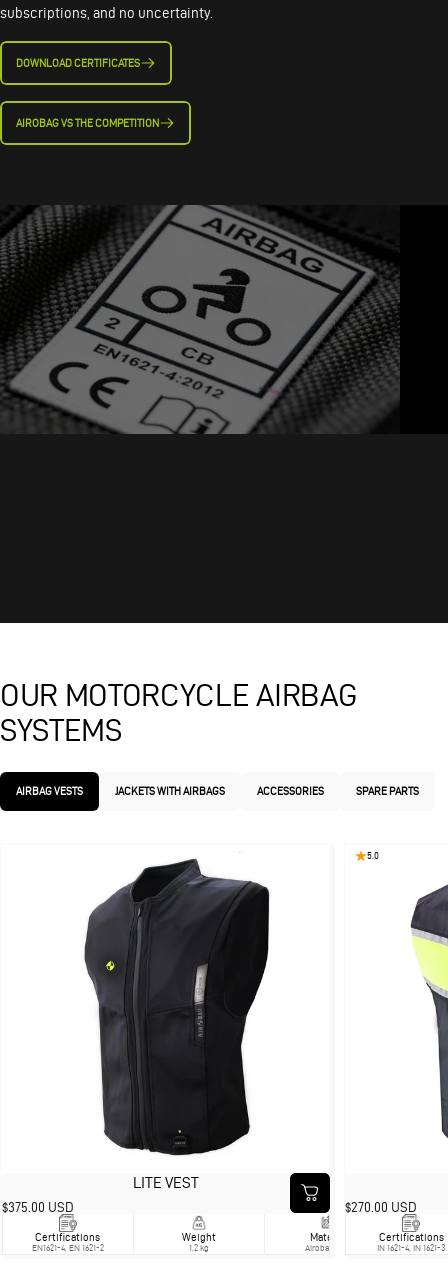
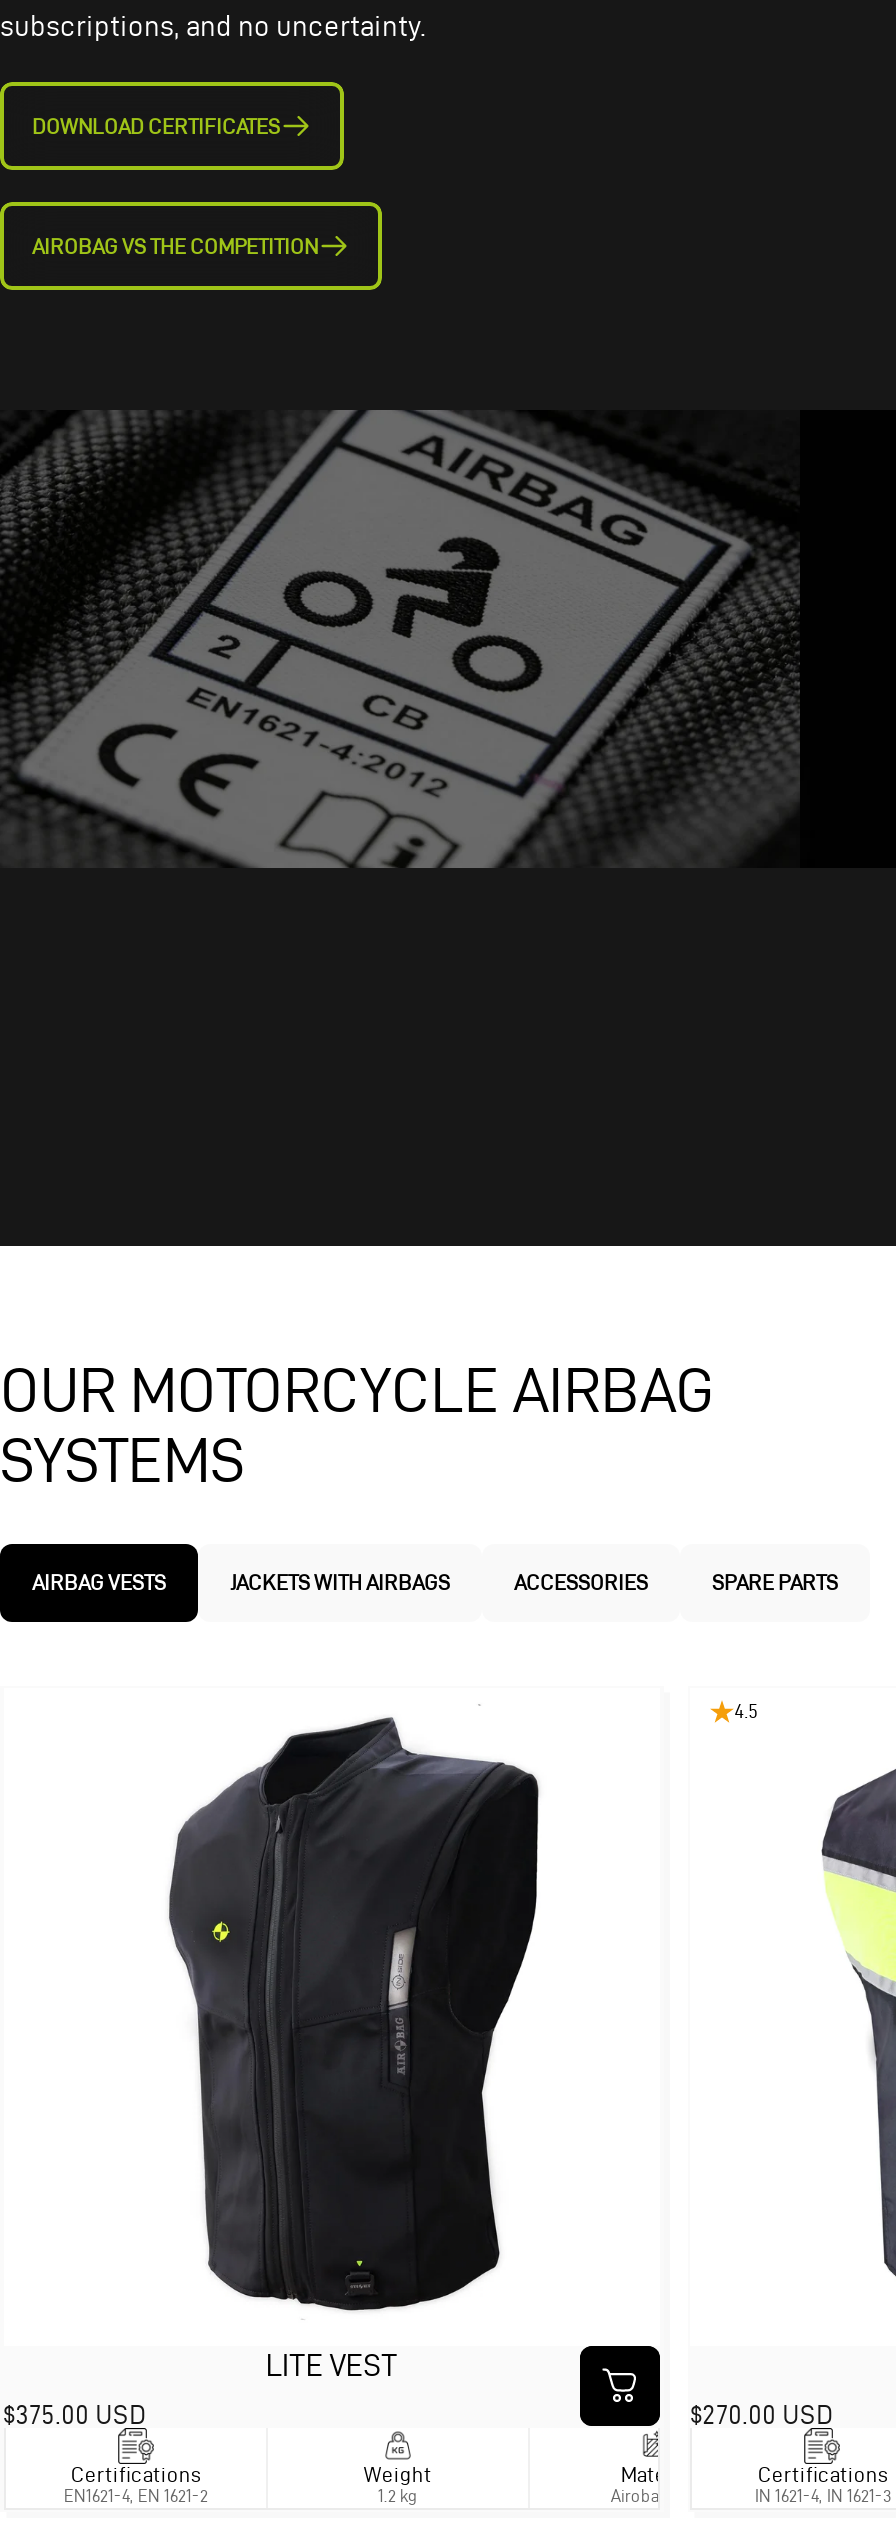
- 5.0
+ 4.5
